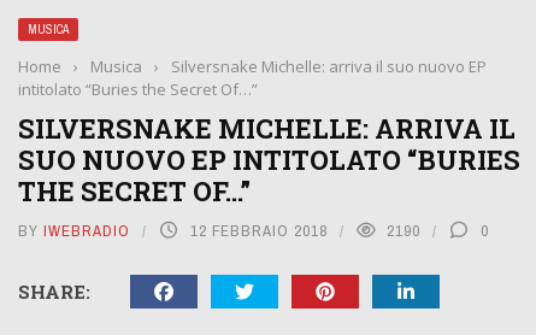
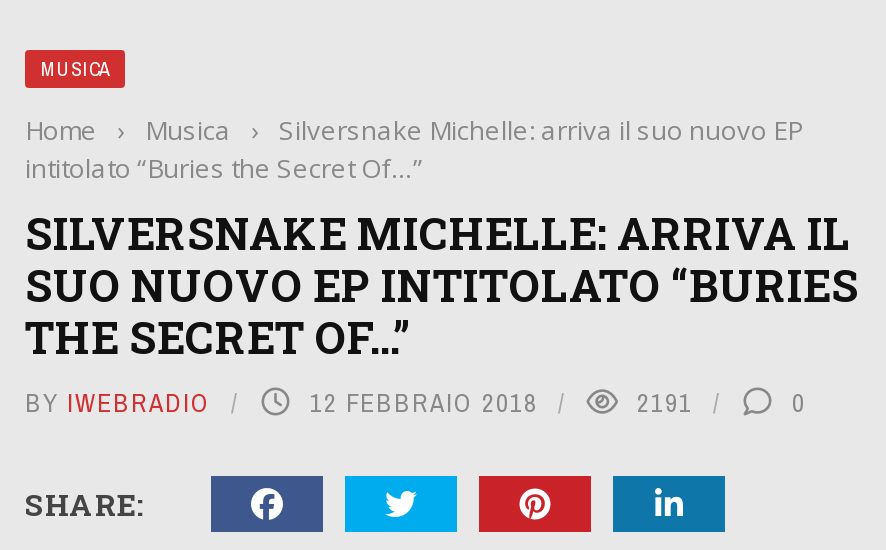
- 2190
+ 2191
